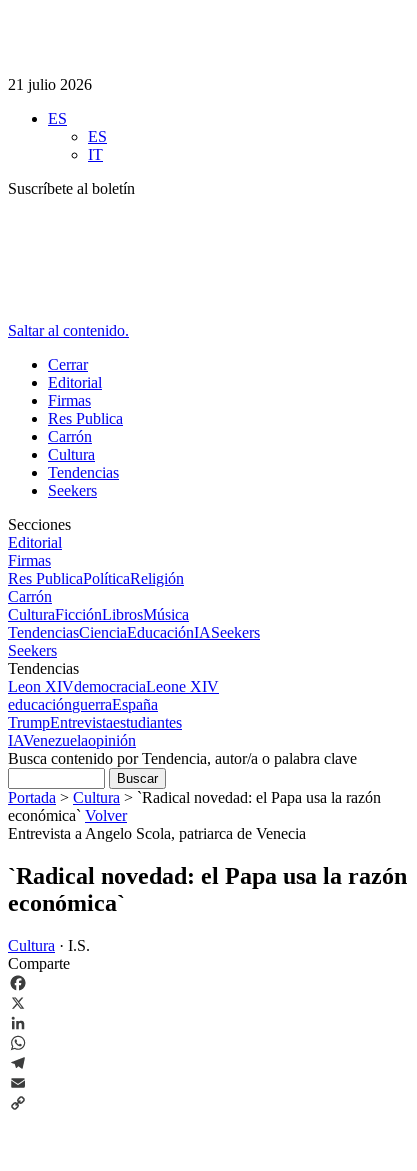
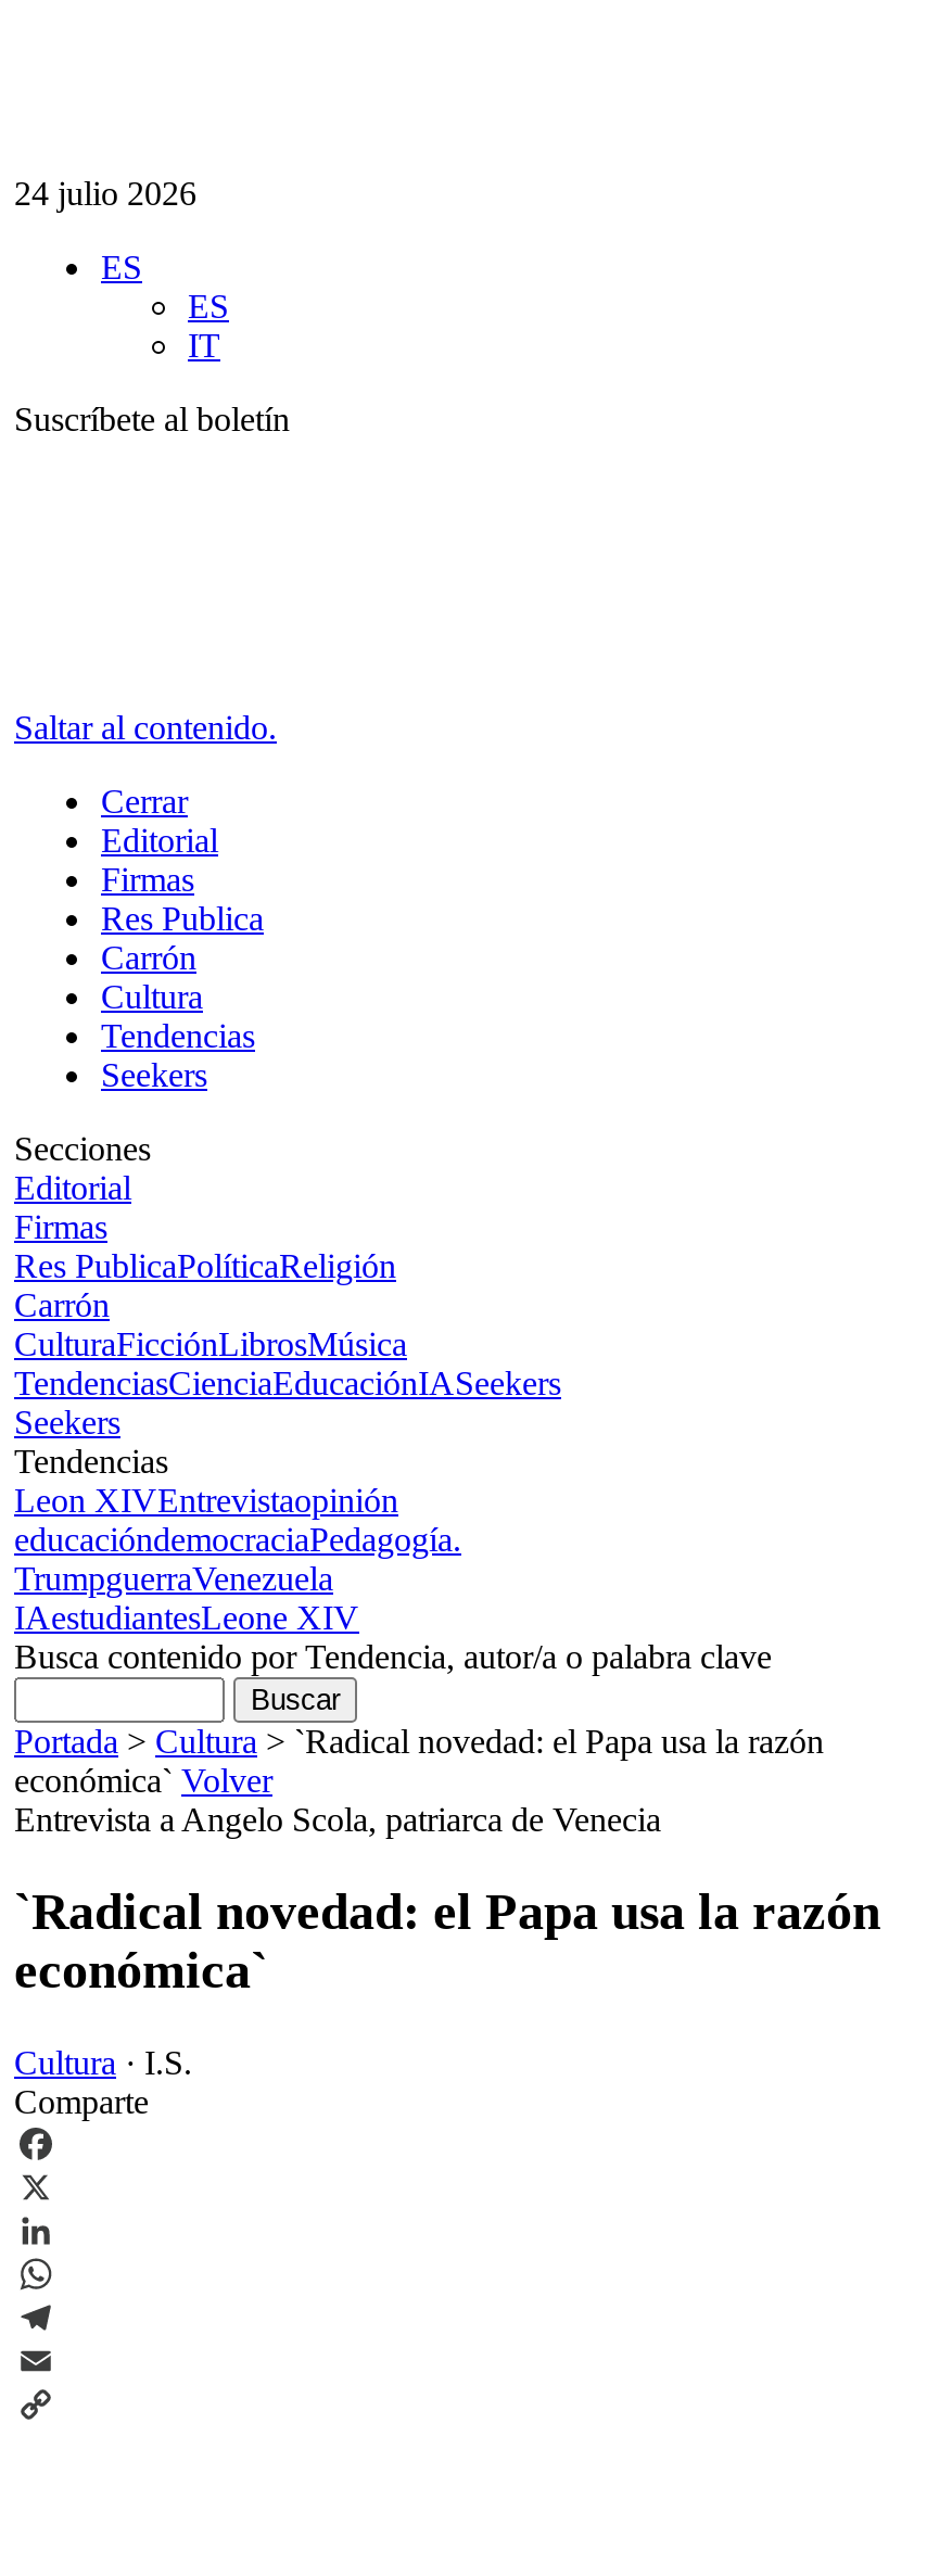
- 21 julio 2026
+ 24 julio 2026

- Leon XIVdemocraciaLeone XIV
- educaciónguerraEspaña
- TrumpEntrevistaestudiantes
- IAVenezuelaopinión
+ Leon XIVEntrevistaopinión
+ educacióndemocraciaPedagogía.
+ TrumpguerraVenezuela
+ IAestudiantesLeone XIV
